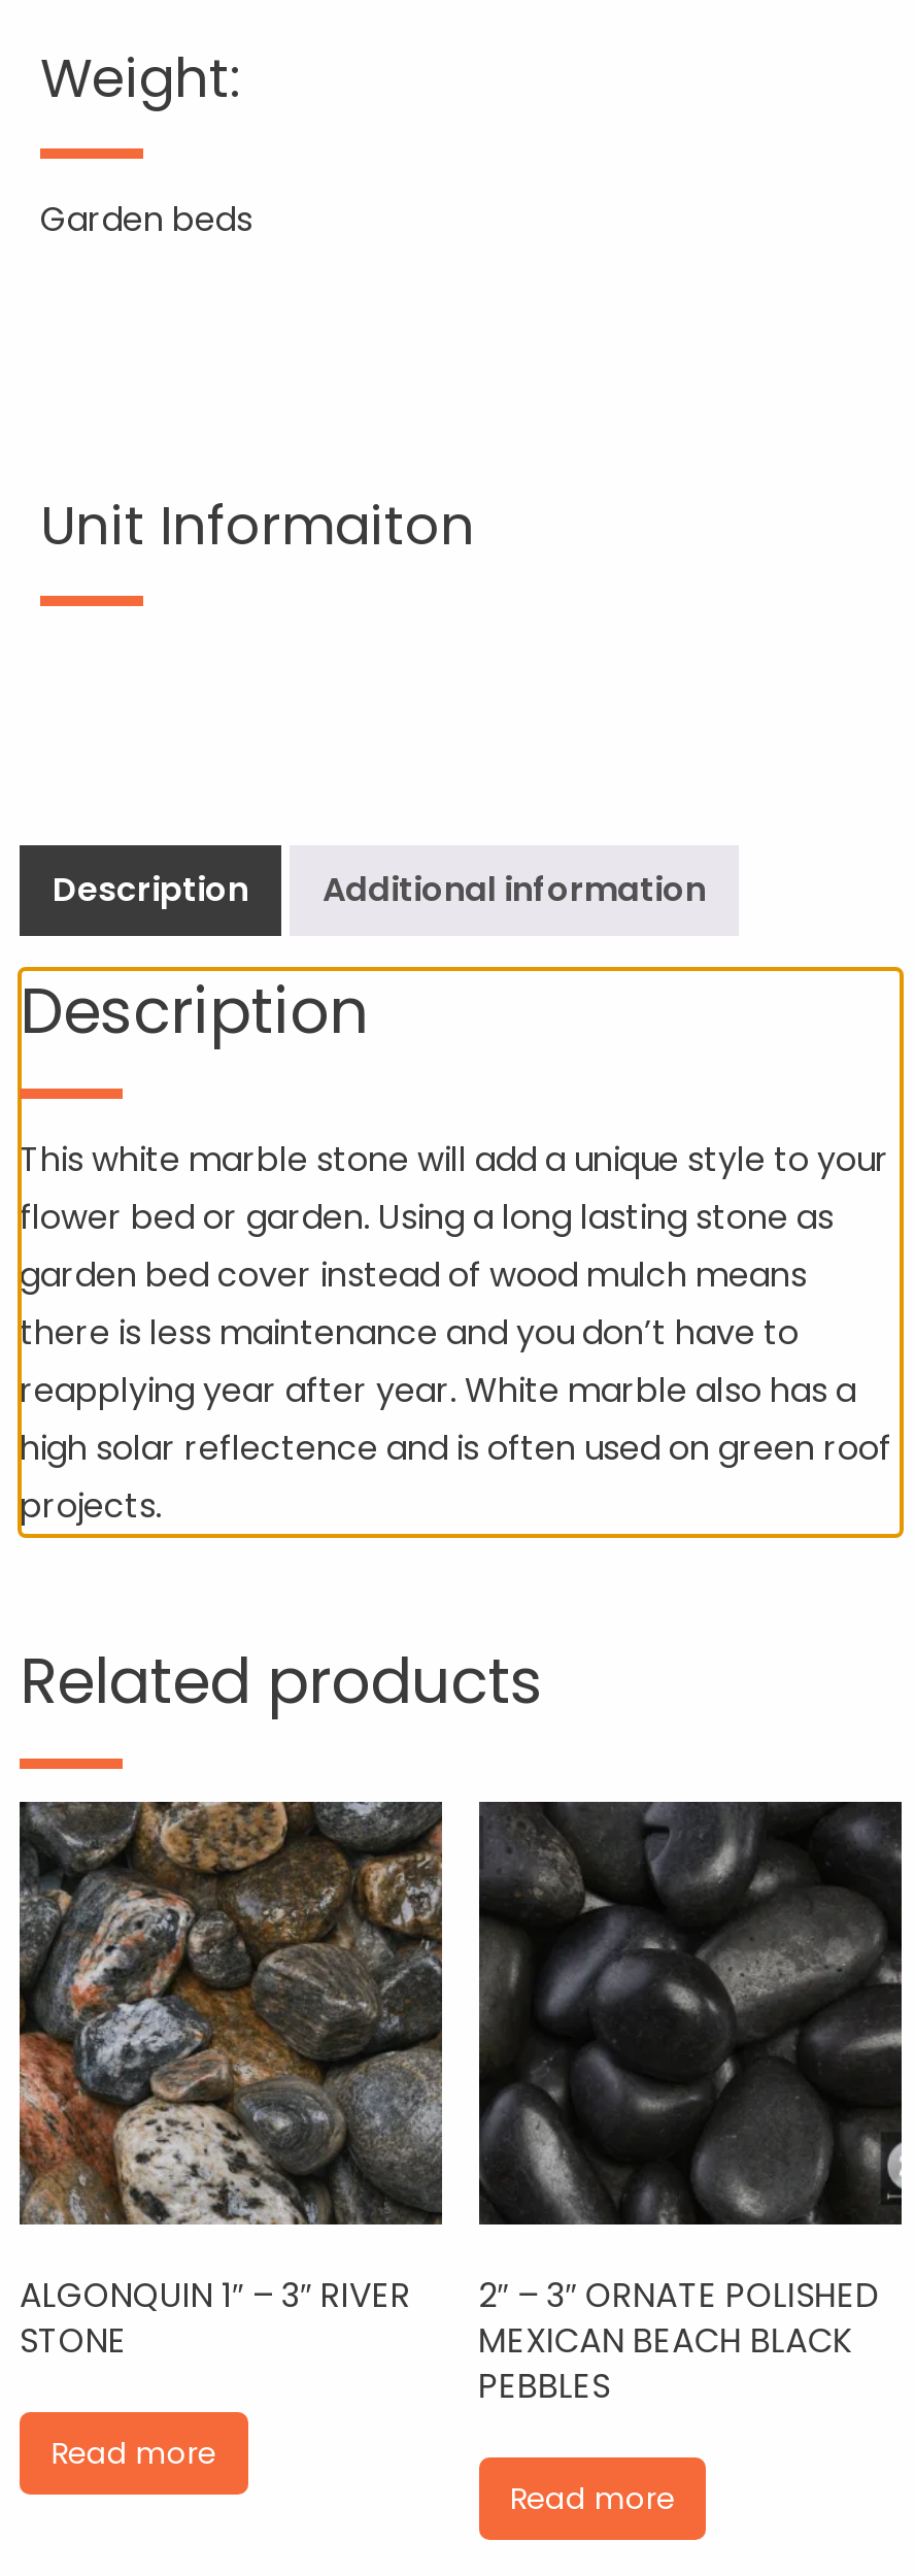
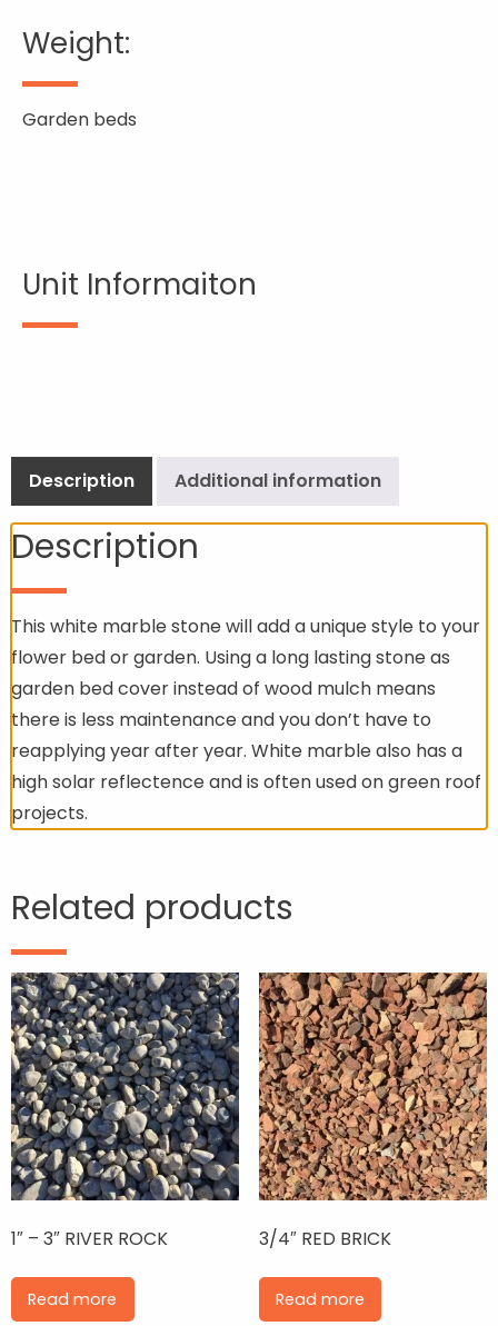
- [image]
- ALGONQUIN 1″ – 3″ RIVER
- STONE
+ [image]
+ 1″ – 3″ RIVER ROCK

- [image]
- 2″ – 3″ ORNATE POLISHED
- MEXICAN BEACH BLACK
- PEBBLES
+ [image]
+ 3/4″ RED BRICK
